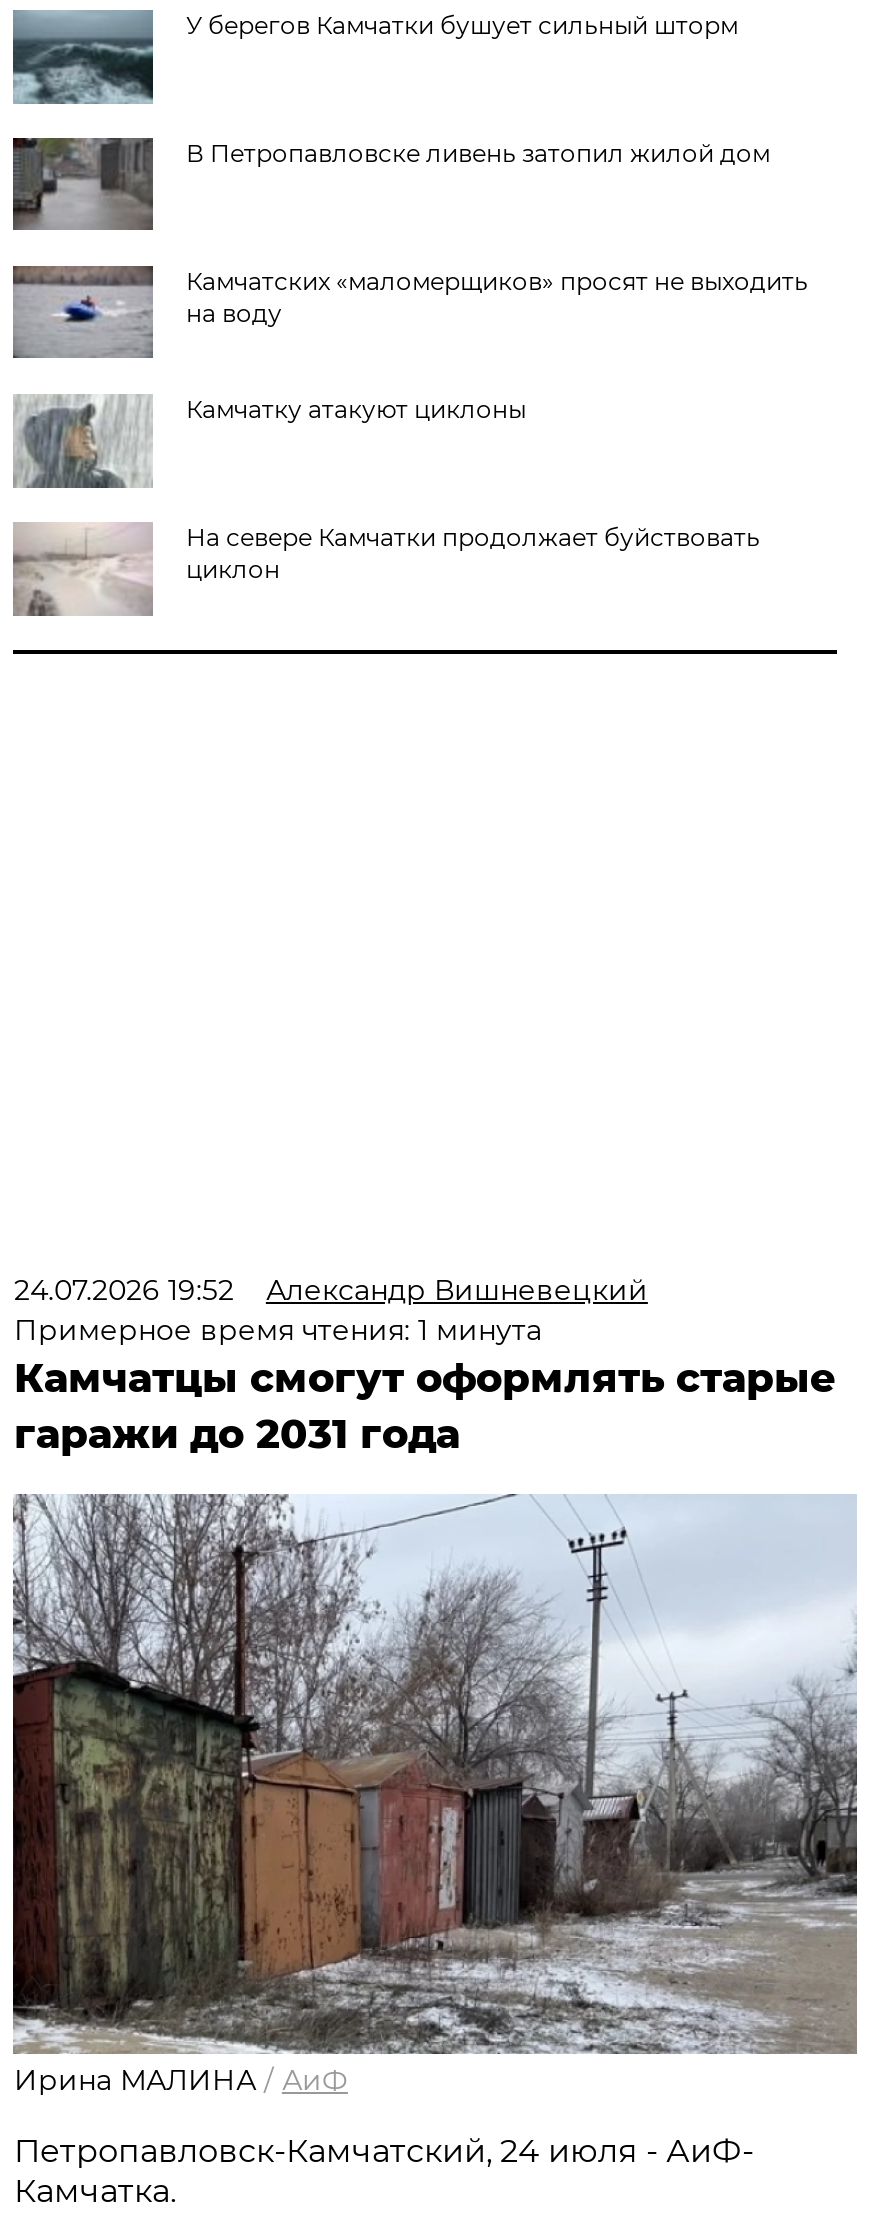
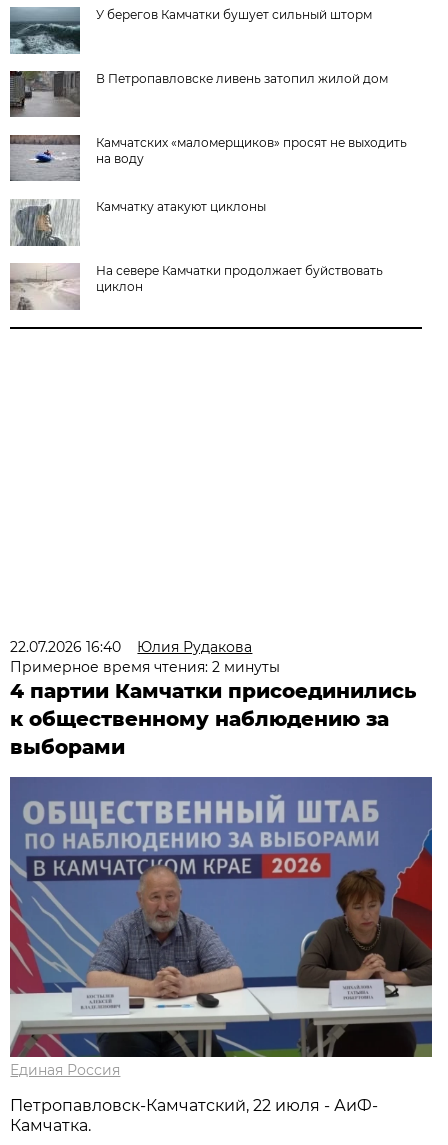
- 24.07.2026 19:52
- Александр Вишневецкий
- Примерное время чтения: 1 минута
- Камчатцы смогут оформлять старые
- гаражи до 2031 года
+ 22.07.2026 16:40
+ Юлия Рудакова
+ Примерное время чтения: 2 минуты
+ 4 партии Камчатки присоединились
+ к общественному наблюдению за
+ выборами

- [image]
- Ирина МАЛИНА / АиФ
+ [image]
+ Единая Россия

- Петропавловск-Камчатский, 24 июля - АиФ-
+ Петропавловск-Камчатский, 22 июля - АиФ-
